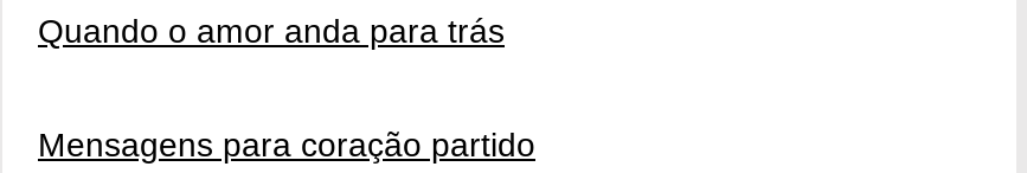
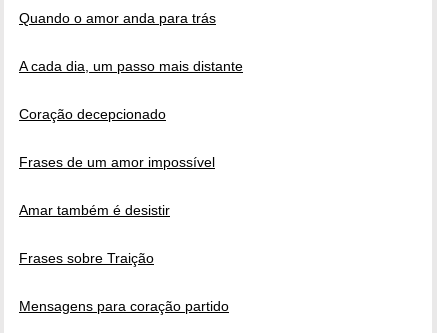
+ A cada dia, um passo mais distante
+ Coração decepcionado
+ Frases de um amor impossível
+ Amar também é desistir
+ Frases sobre Traição
